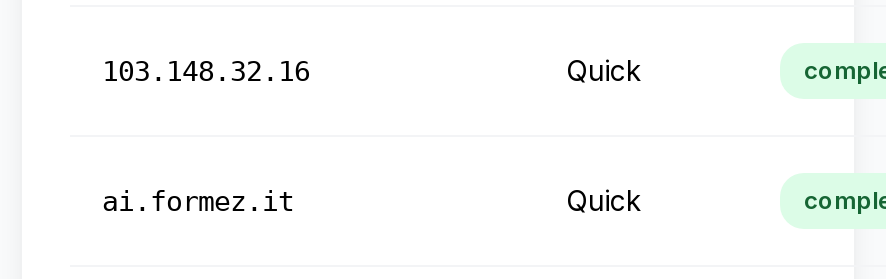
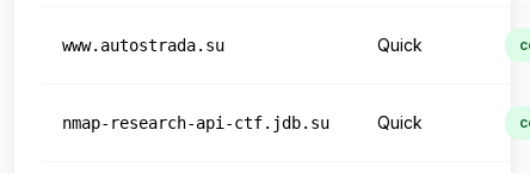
- 103.148.32.16
+ www.autostrada.su

- ai.formez.it
+ nmap-research-api-ctf.jdb.su
